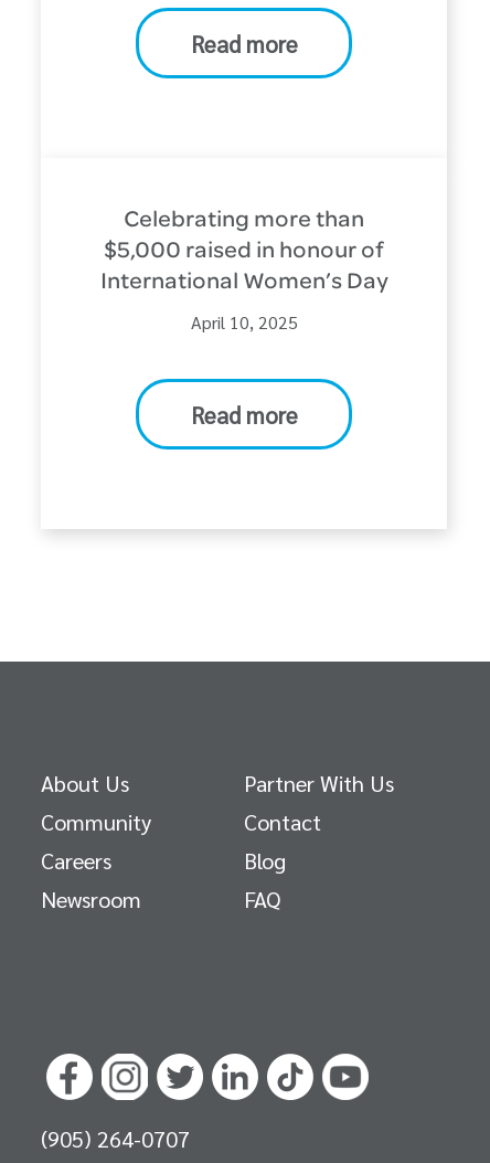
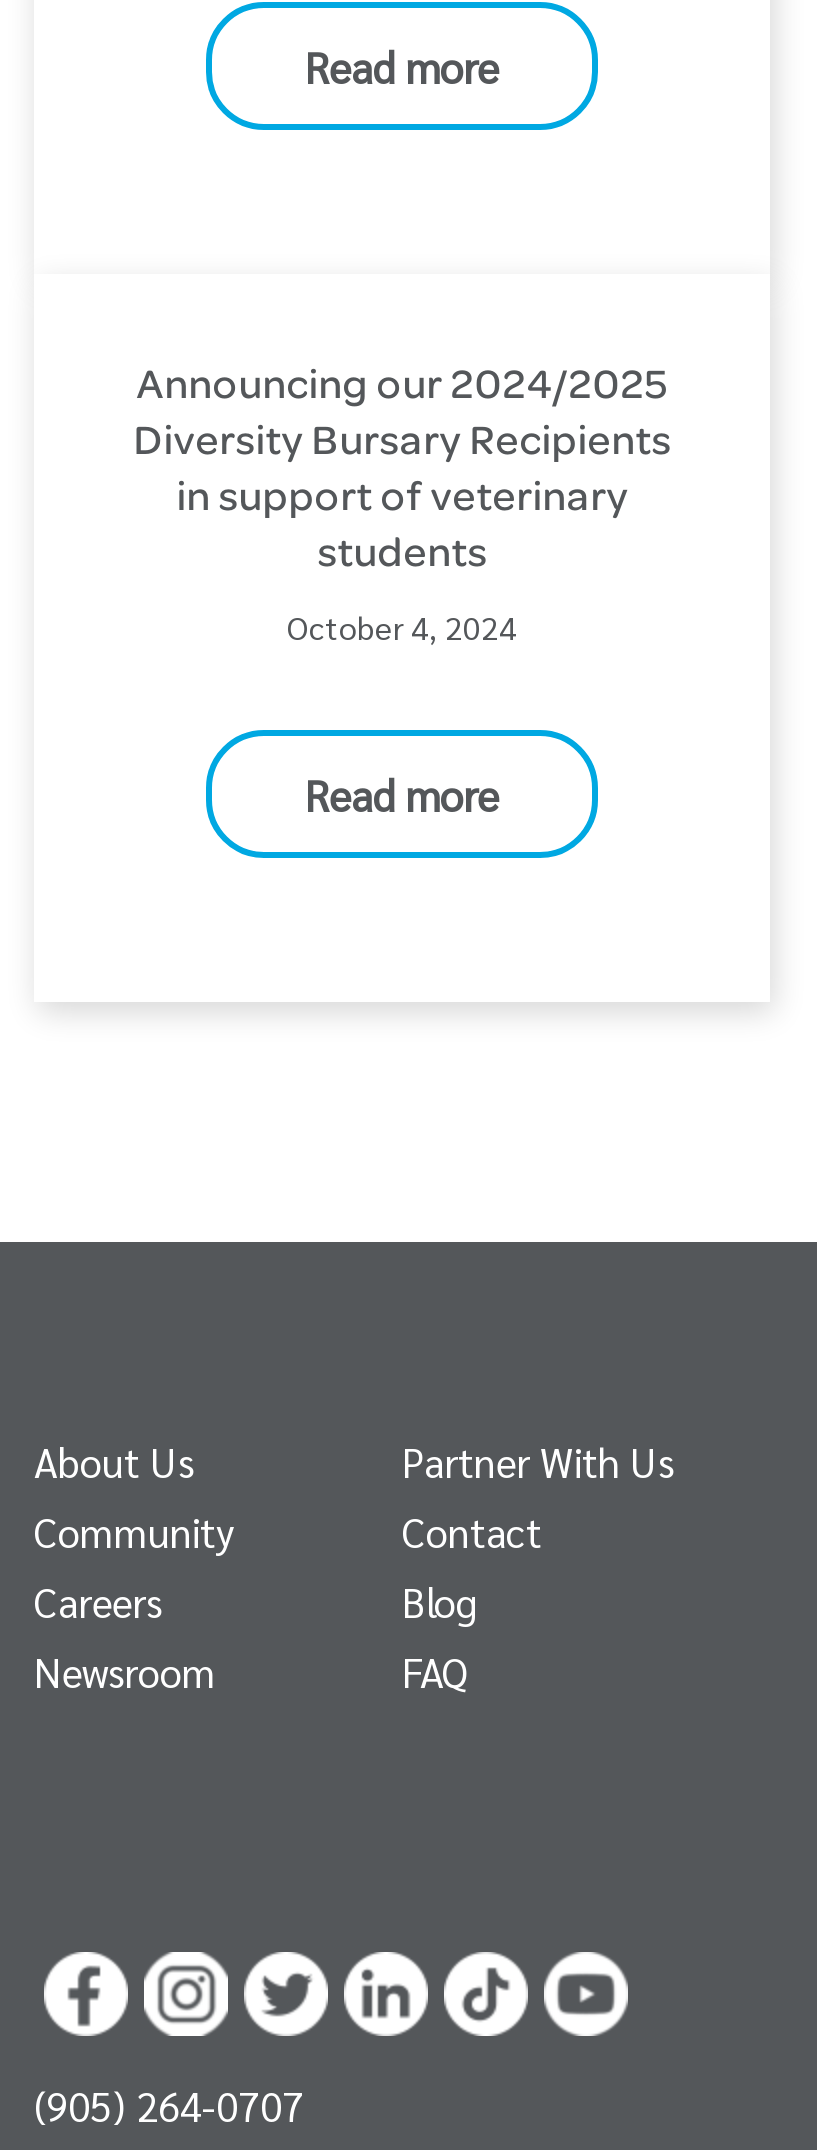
- Celebrating more than
- $5,000 raised in honour of
- International Women’s Day
+ Announcing our 2024/2025
+ Diversity Bursary Recipients
+ in support of veterinary
+ students

- April 10, 2025
+ October 4, 2024
